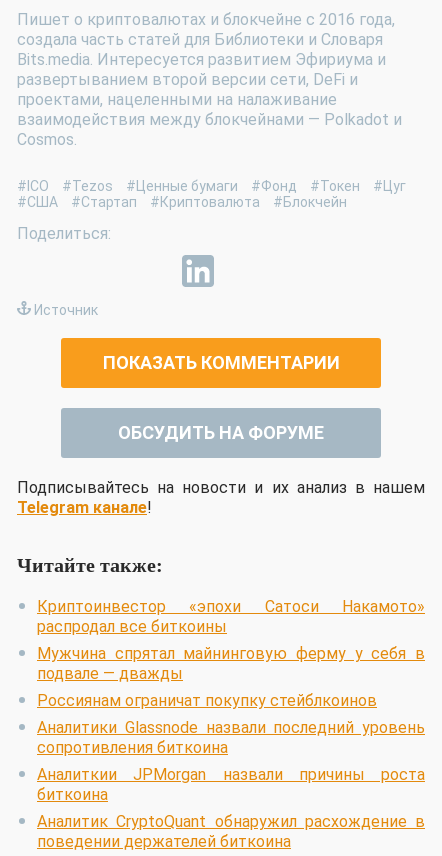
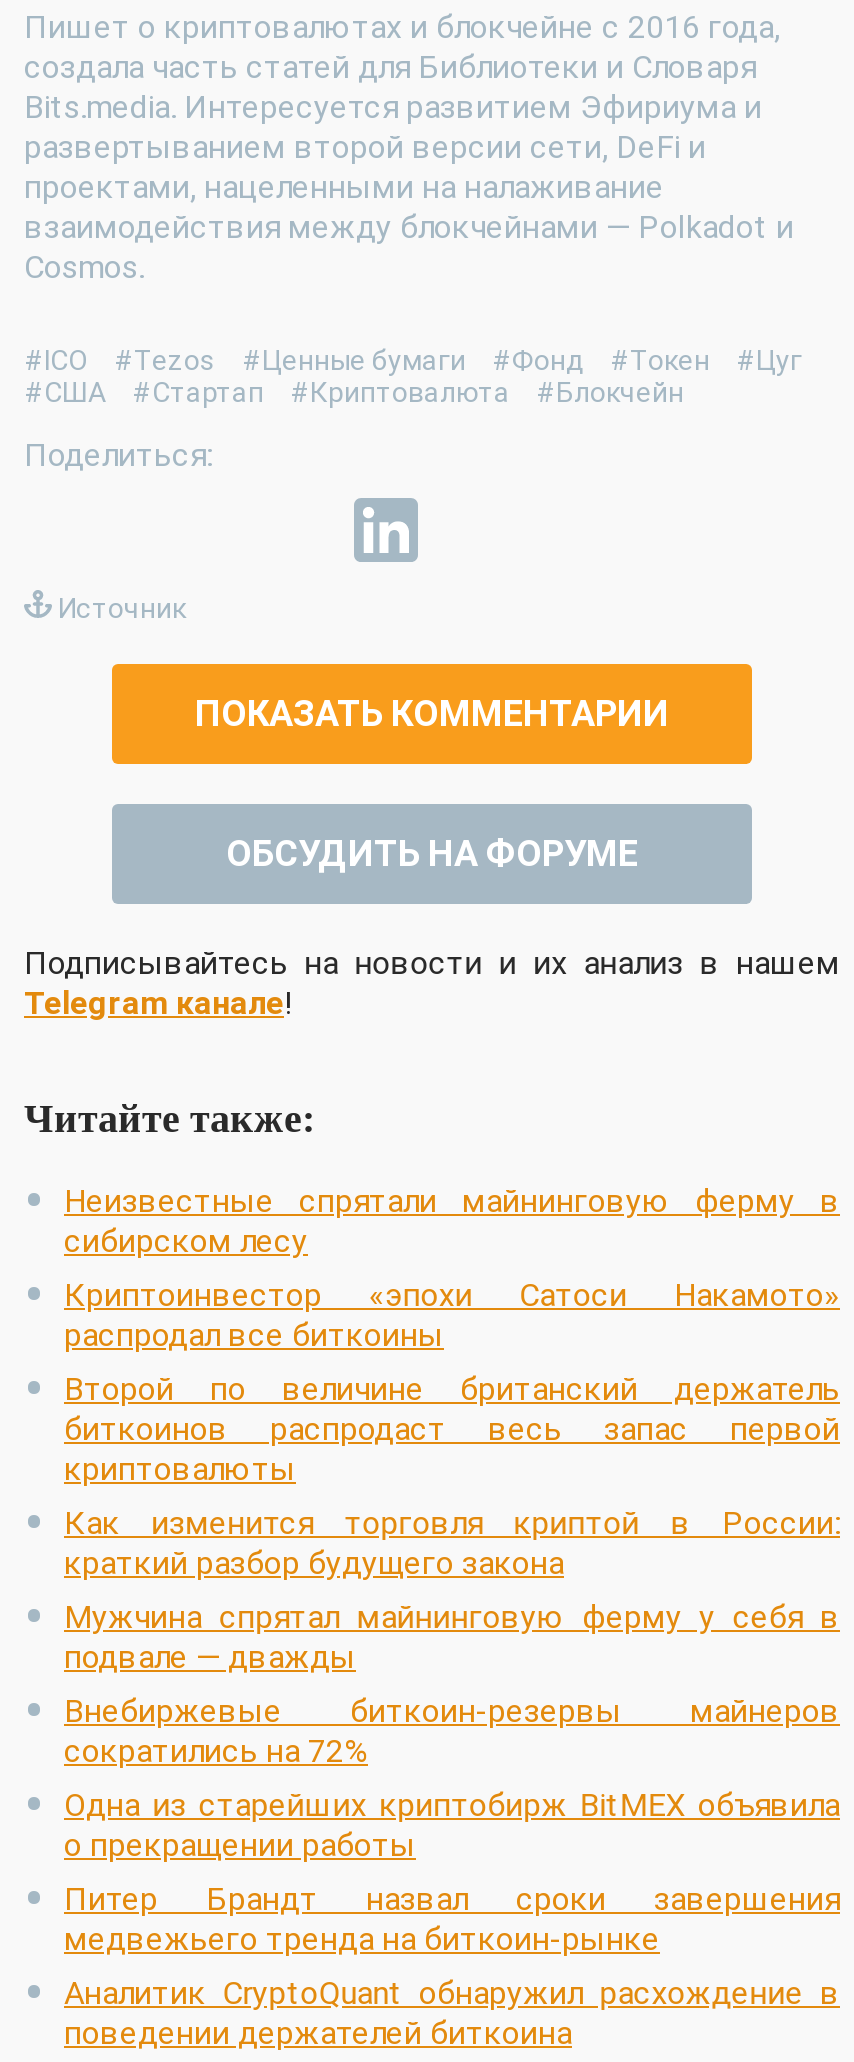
+ Неизвестные спрятали майнинговую ферму в
+ сибирском лесу

+ Второй по величине британский держатель
+ биткоинов распродаст весь запас первой
+ криптовалюты
+ Как изменится торговля криптой в России:
+ краткий разбор будущего закона

- Россиянам ограничат покупку стейблкоинов
- Аналитики Glassnode назвали последний уровень
- сопротивления биткоина
- Аналиткии JPMorgan назвали причины роста
- биткоина
+ Внебиржевые биткоин-резервы майнеров
+ сократились на 72%
+ Одна из старейших криптобирж BitMEX объявила
+ о прекращении работы
+ Питер Брандт назвал сроки завершения
+ медвежьего тренда на биткоин-рынке
